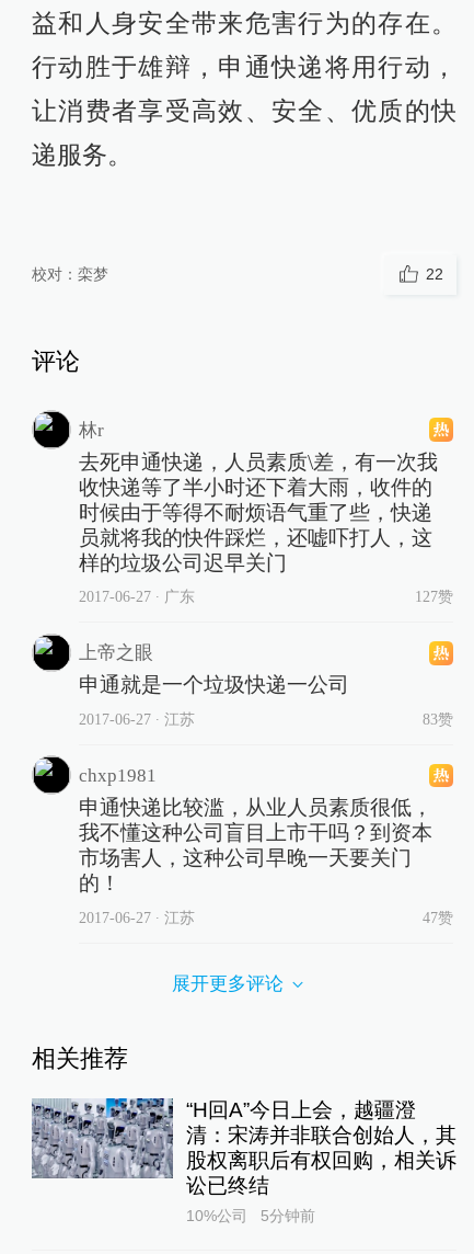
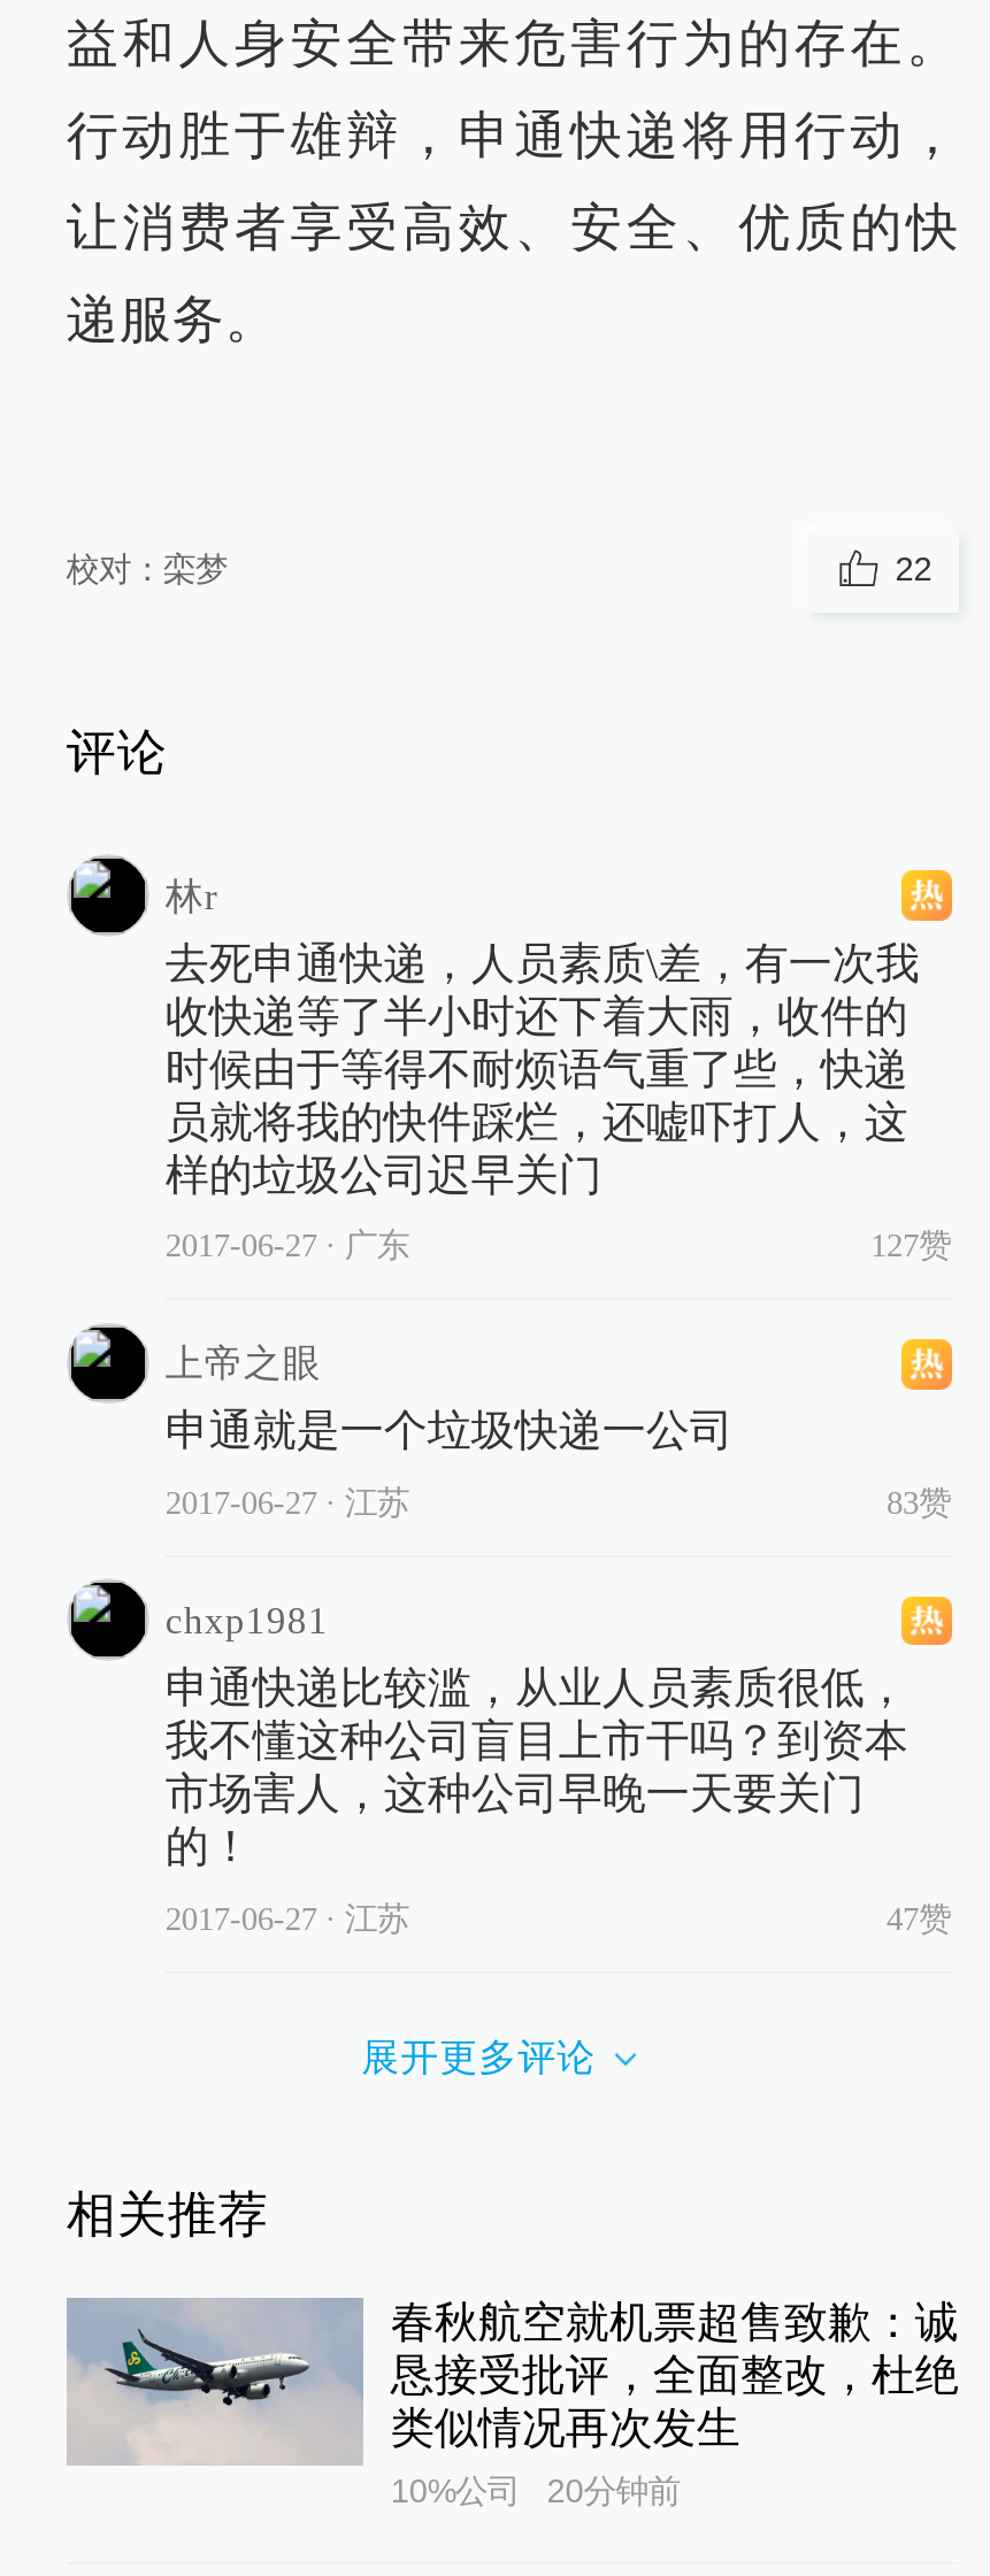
- [image]
- “H回A”今日上会，越疆澄
- 清：宋涛并非联合创始人，其
- 股权离职后有权回购，相关诉
- 讼已终结
+ [image]
+ 春秋航空就机票超售致歉：诚
+ 恳接受批评，全面整改，杜绝
+ 类似情况再次发生

- 10%公司 5分钟前
+ 10%公司 20分钟前
